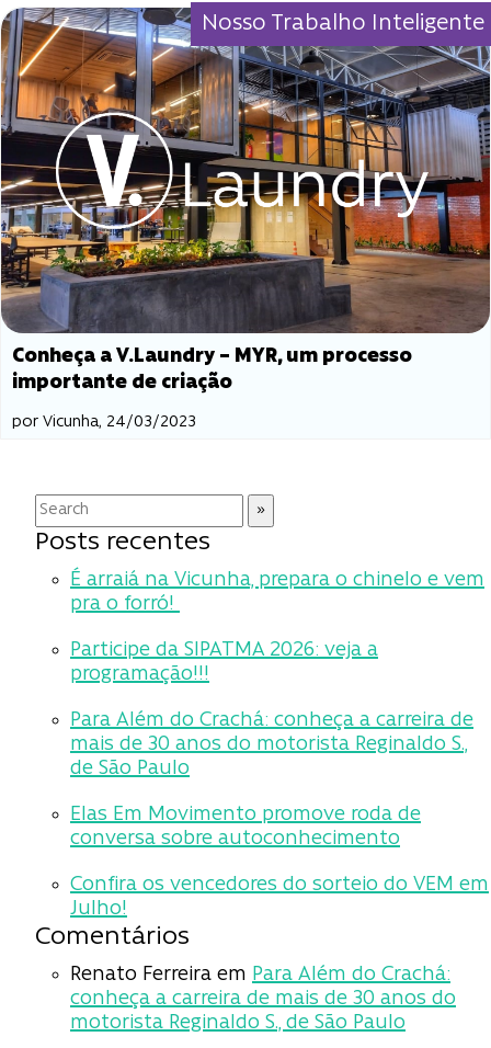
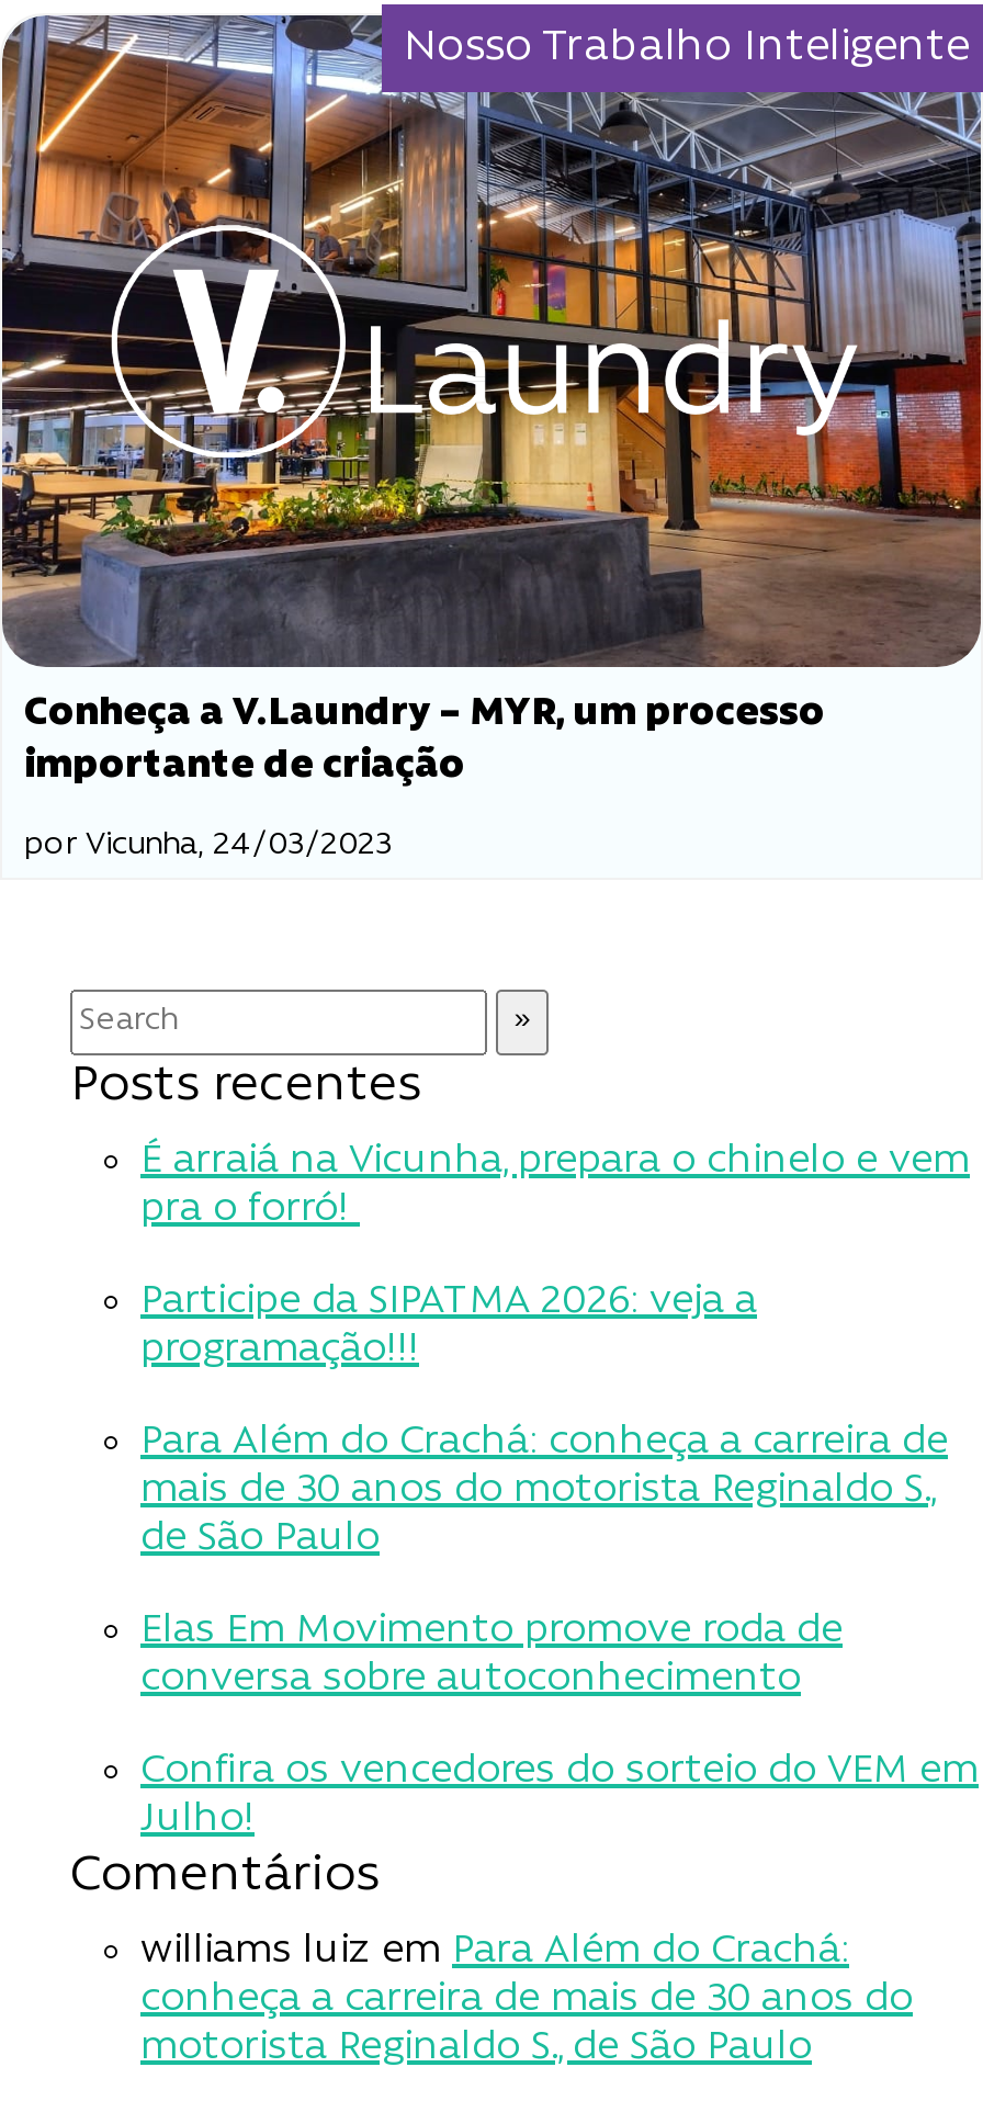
- Renato Ferreira em Para Além do Crachá:
+ williams luiz em Para Além do Crachá:
